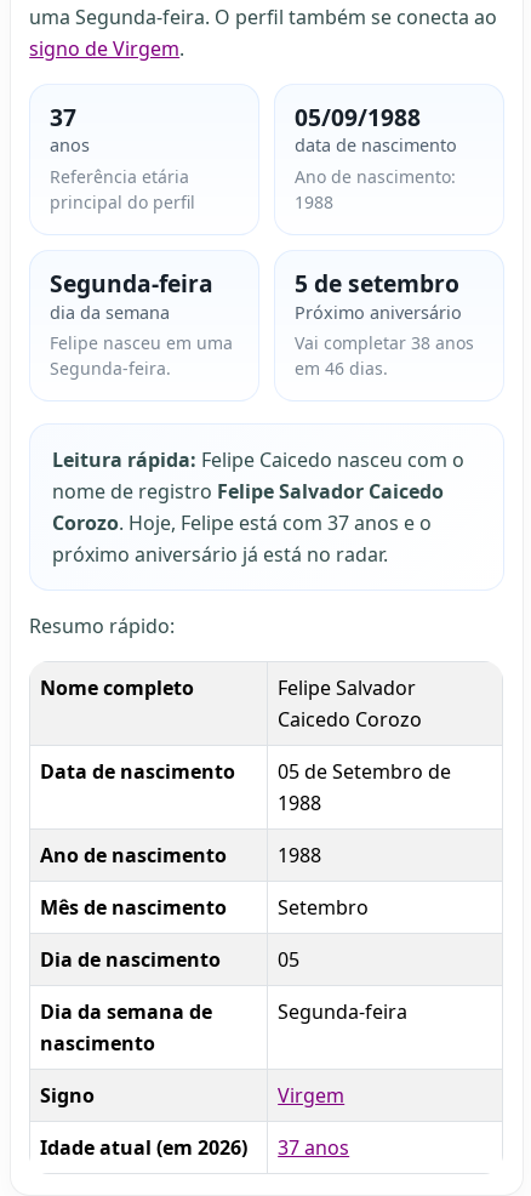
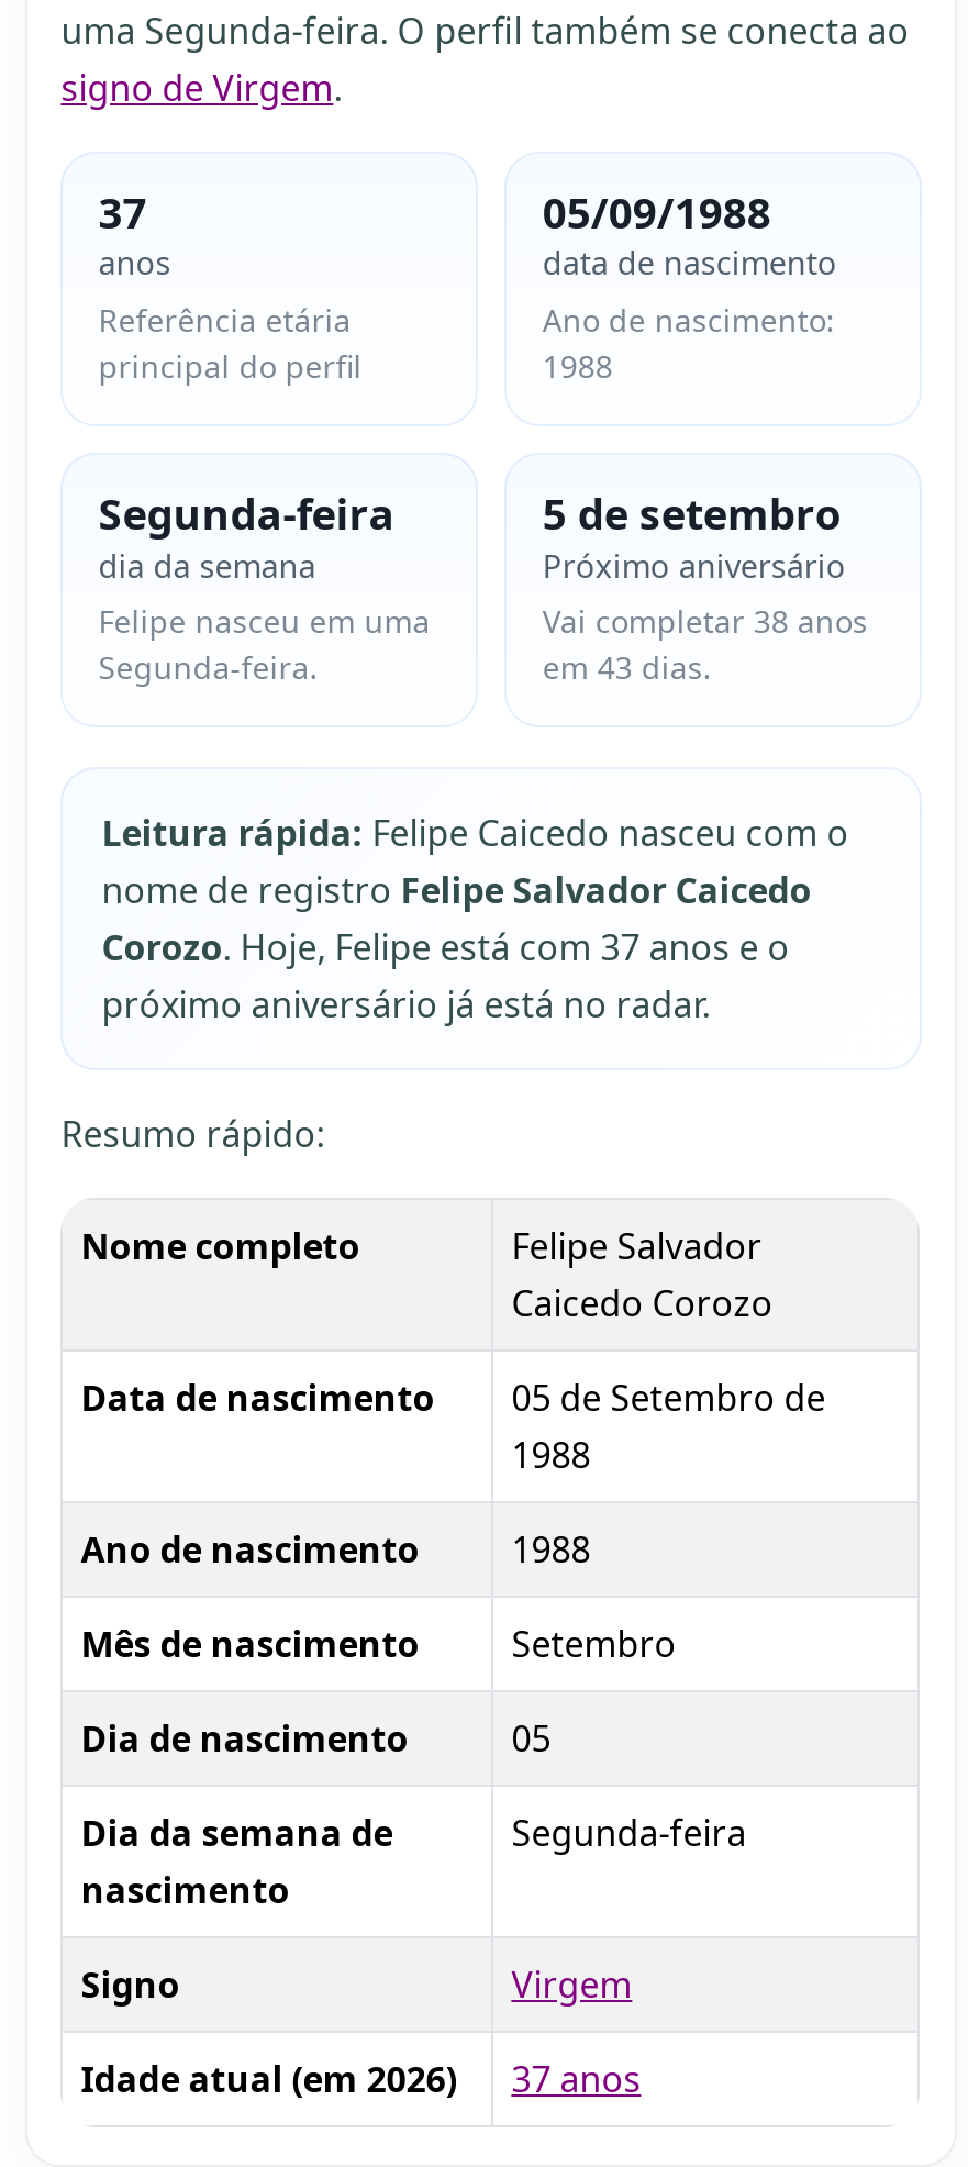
- em 46 dias.
+ em 43 dias.
